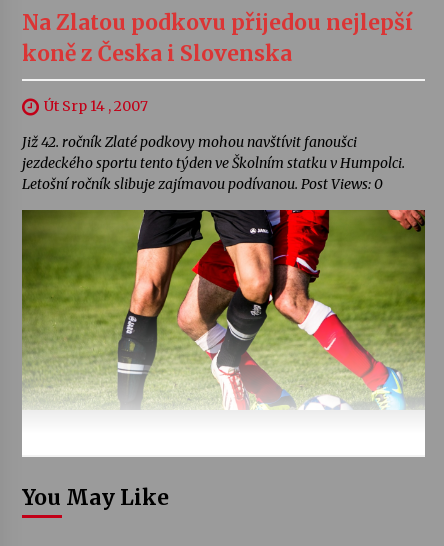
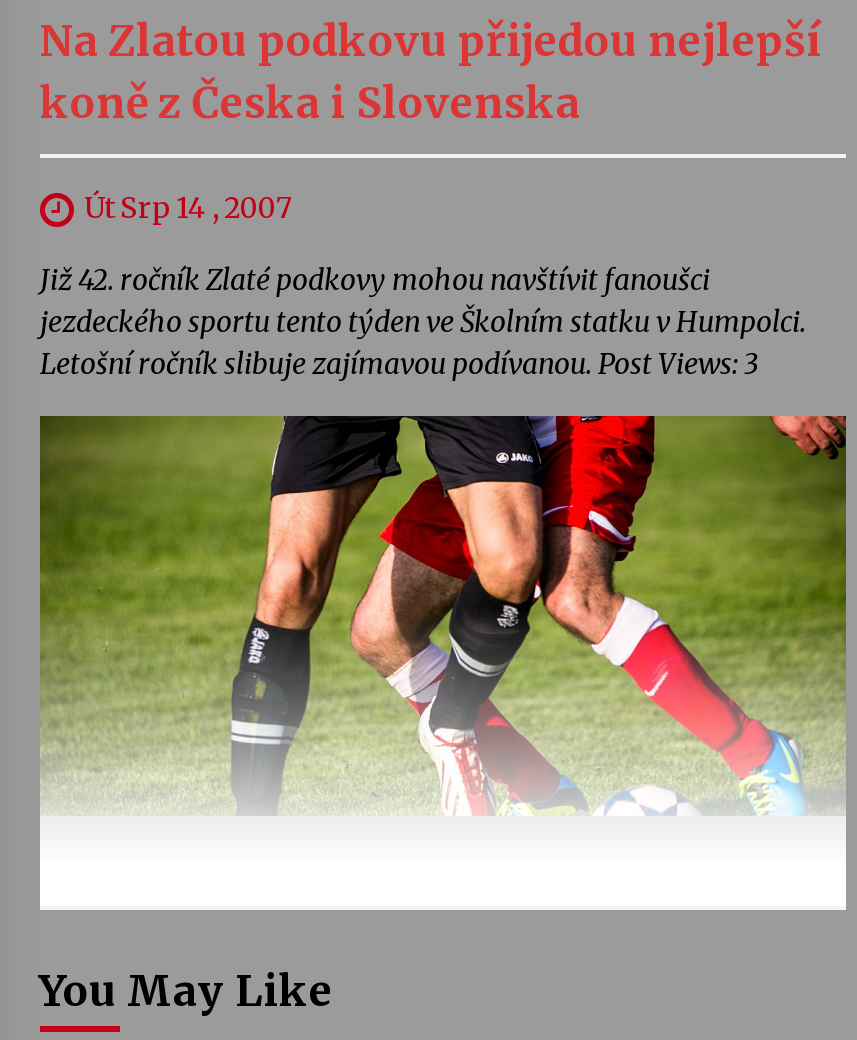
- Letošní ročník slibuje zajímavou podívanou. Post Views: 0
+ Letošní ročník slibuje zajímavou podívanou. Post Views: 3
